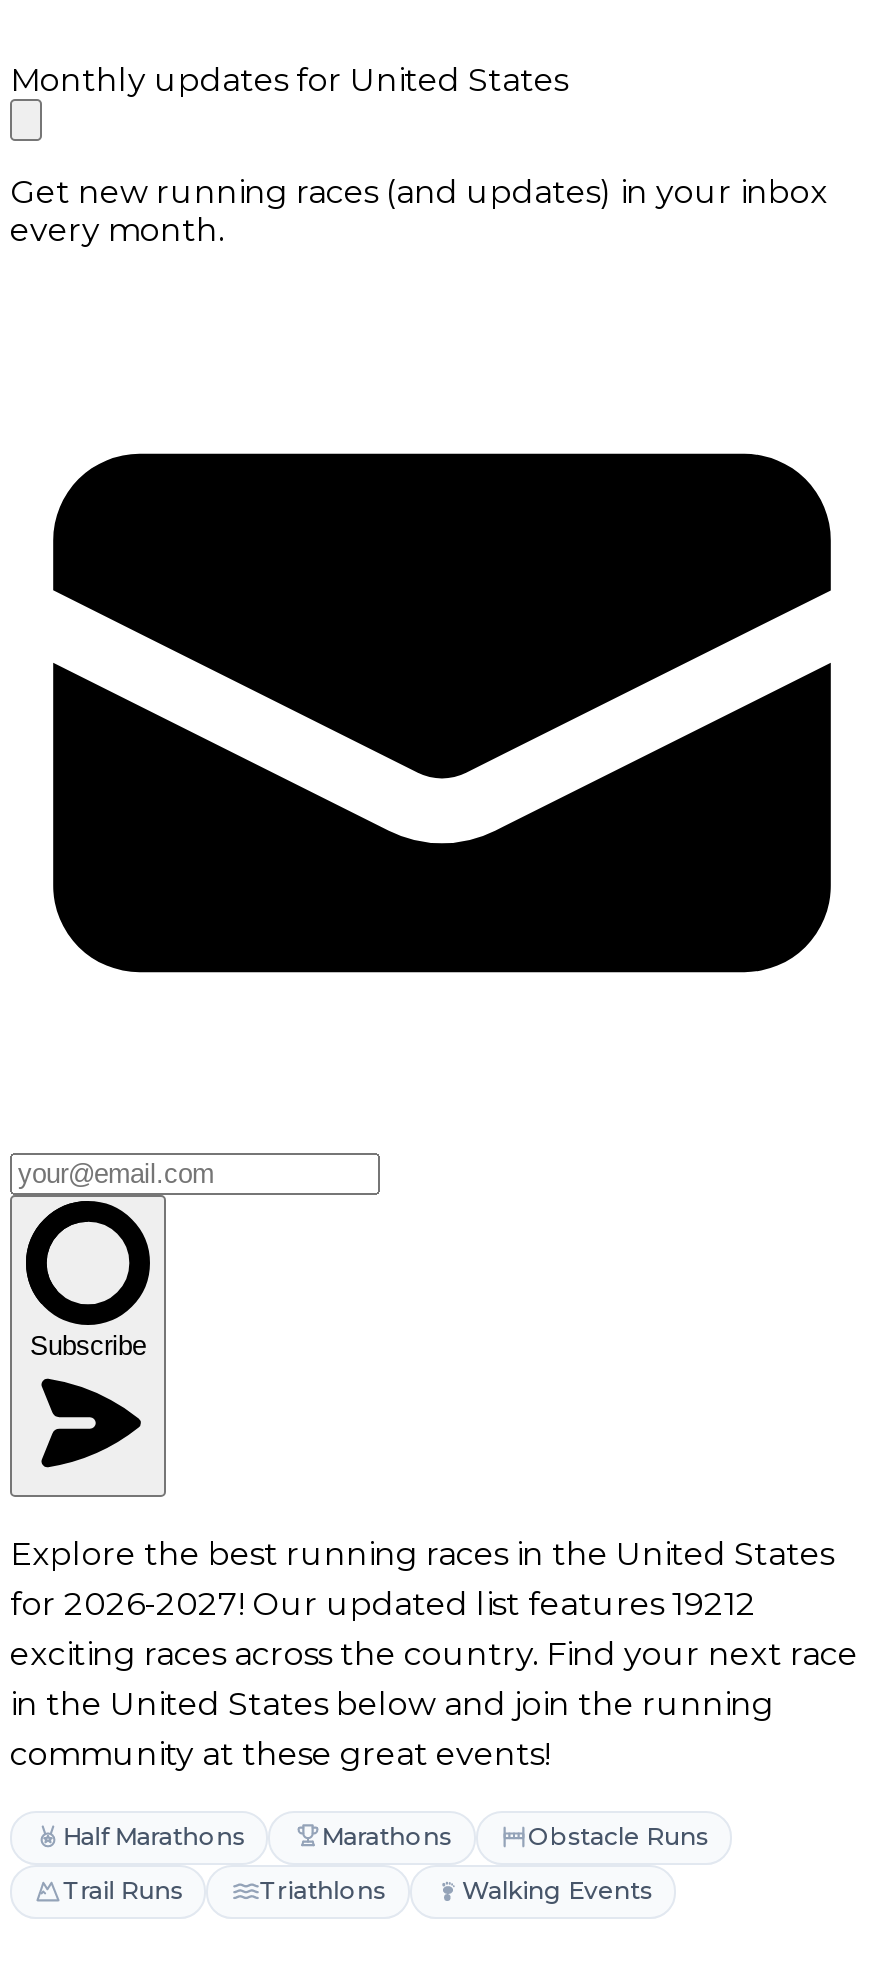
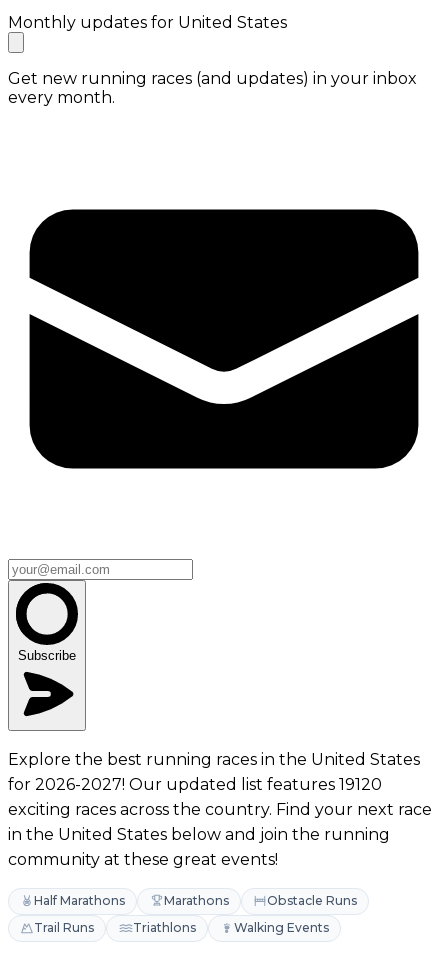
- for 2026-2027! Our updated list features 19212
+ for 2026-2027! Our updated list features 19120
